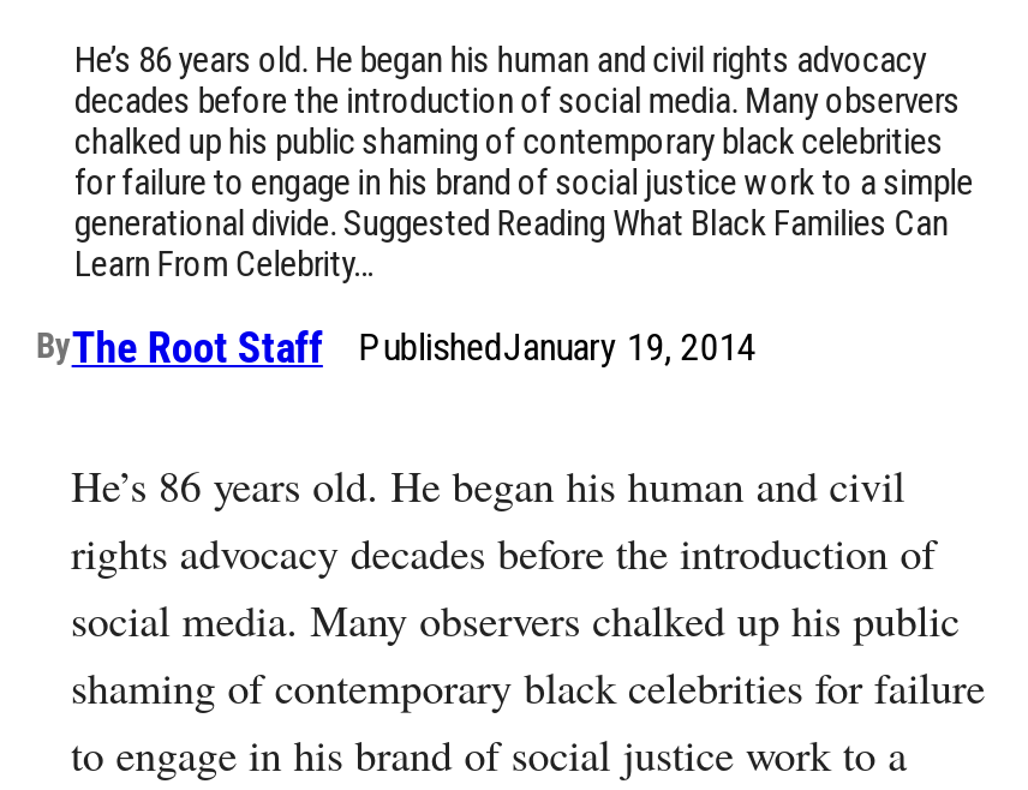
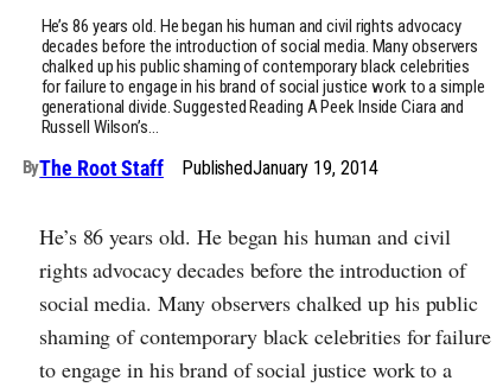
- generational divide. Suggested Reading What Black Families Can
- Learn From Celebrity…
+ generational divide. Suggested Reading A Peek Inside Ciara and
+ Russell Wilson’s…
